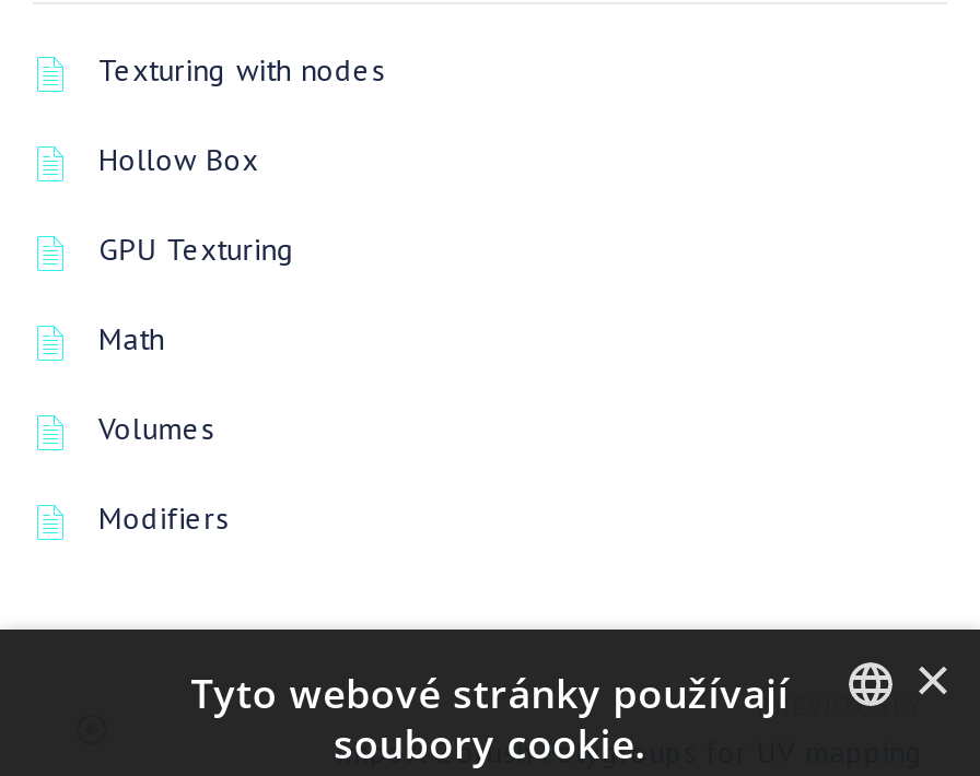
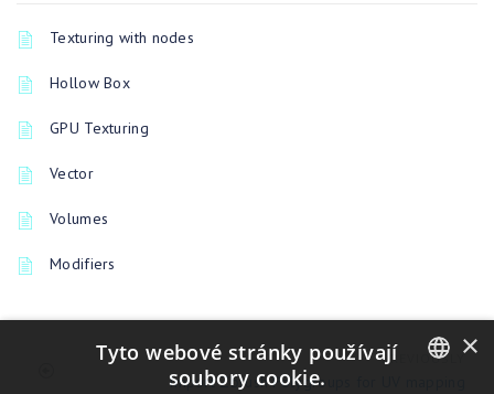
- Math
+ Vector
